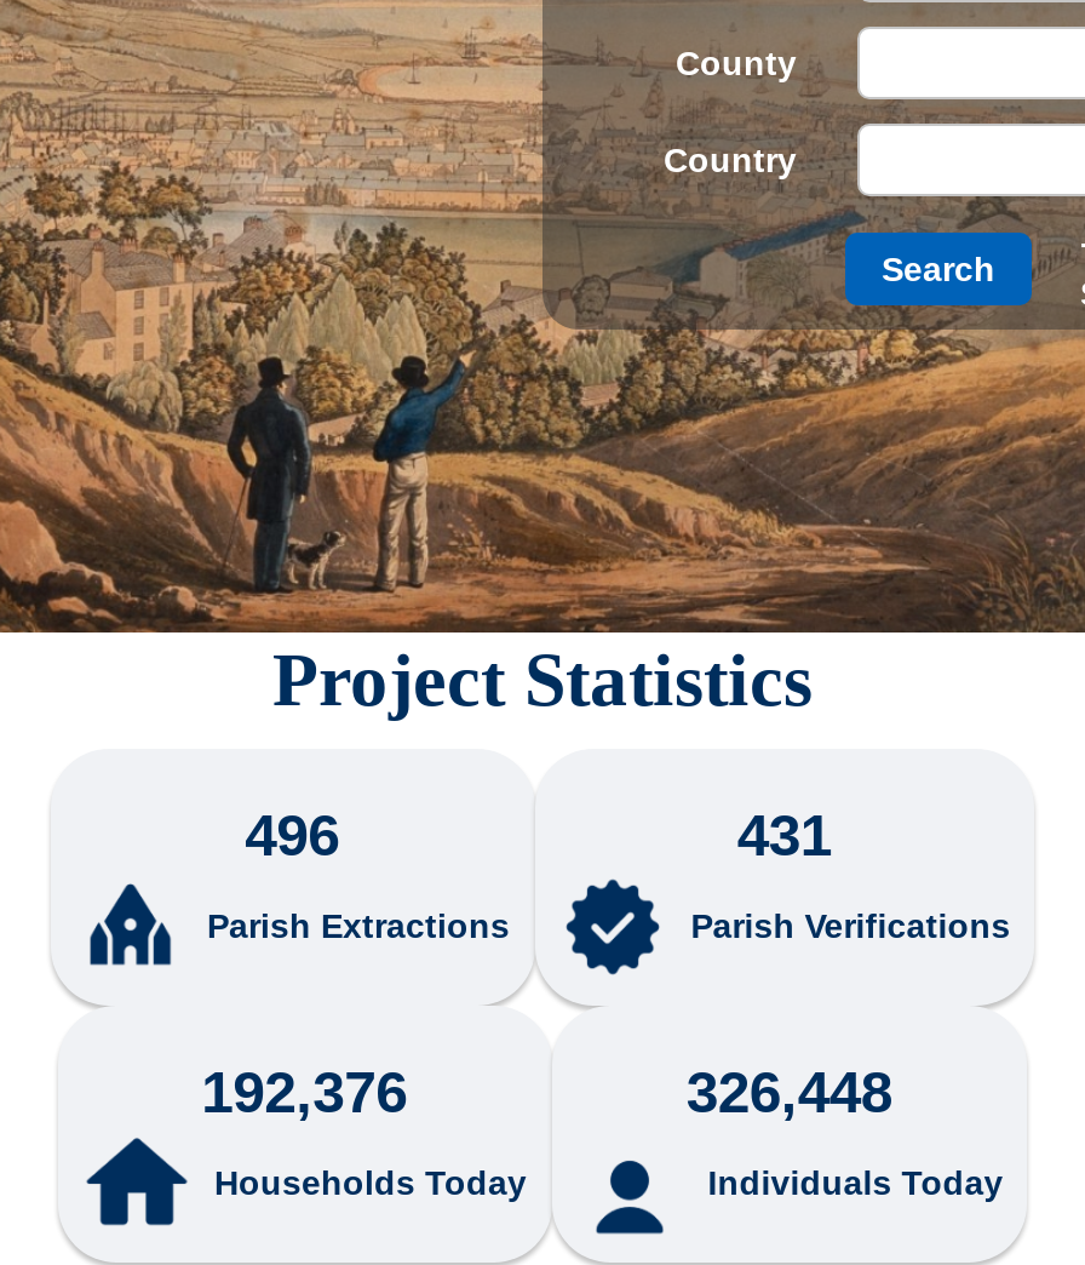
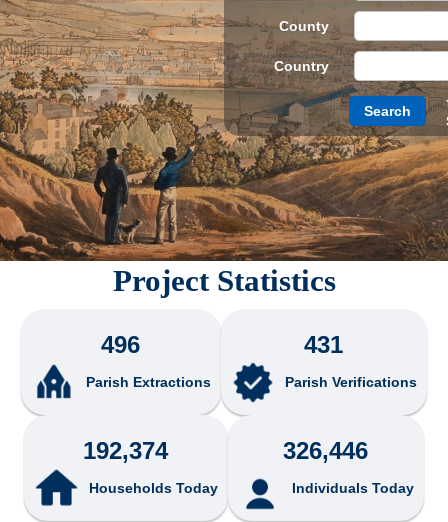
- 192,376
+ 192,374

- 326,448
+ 326,446
